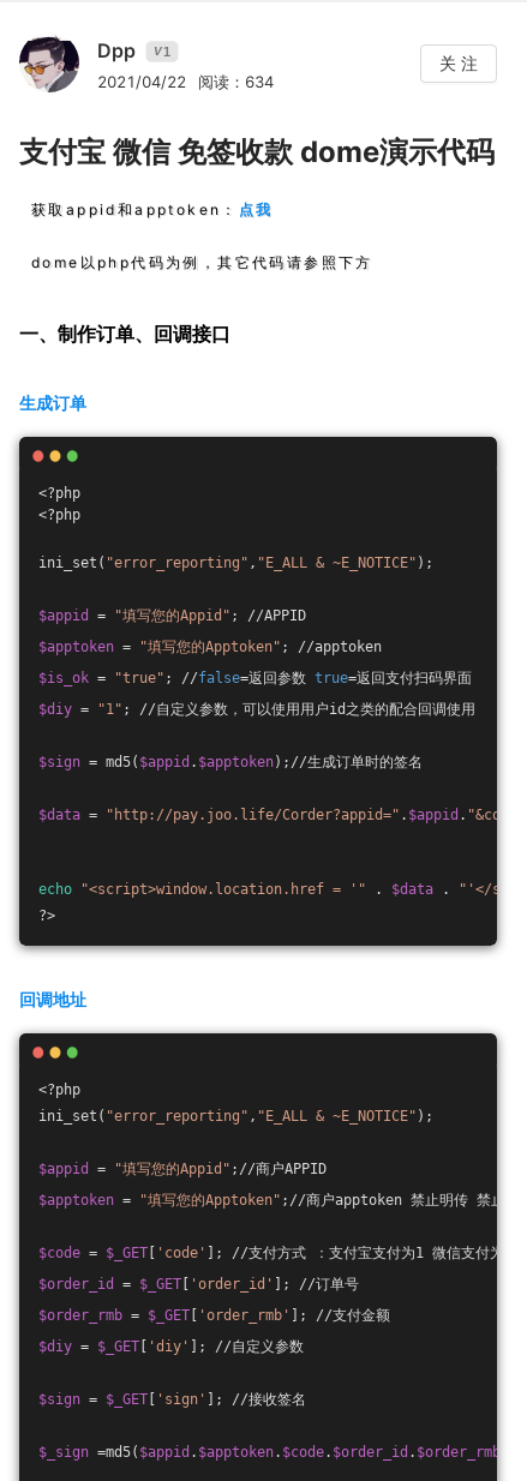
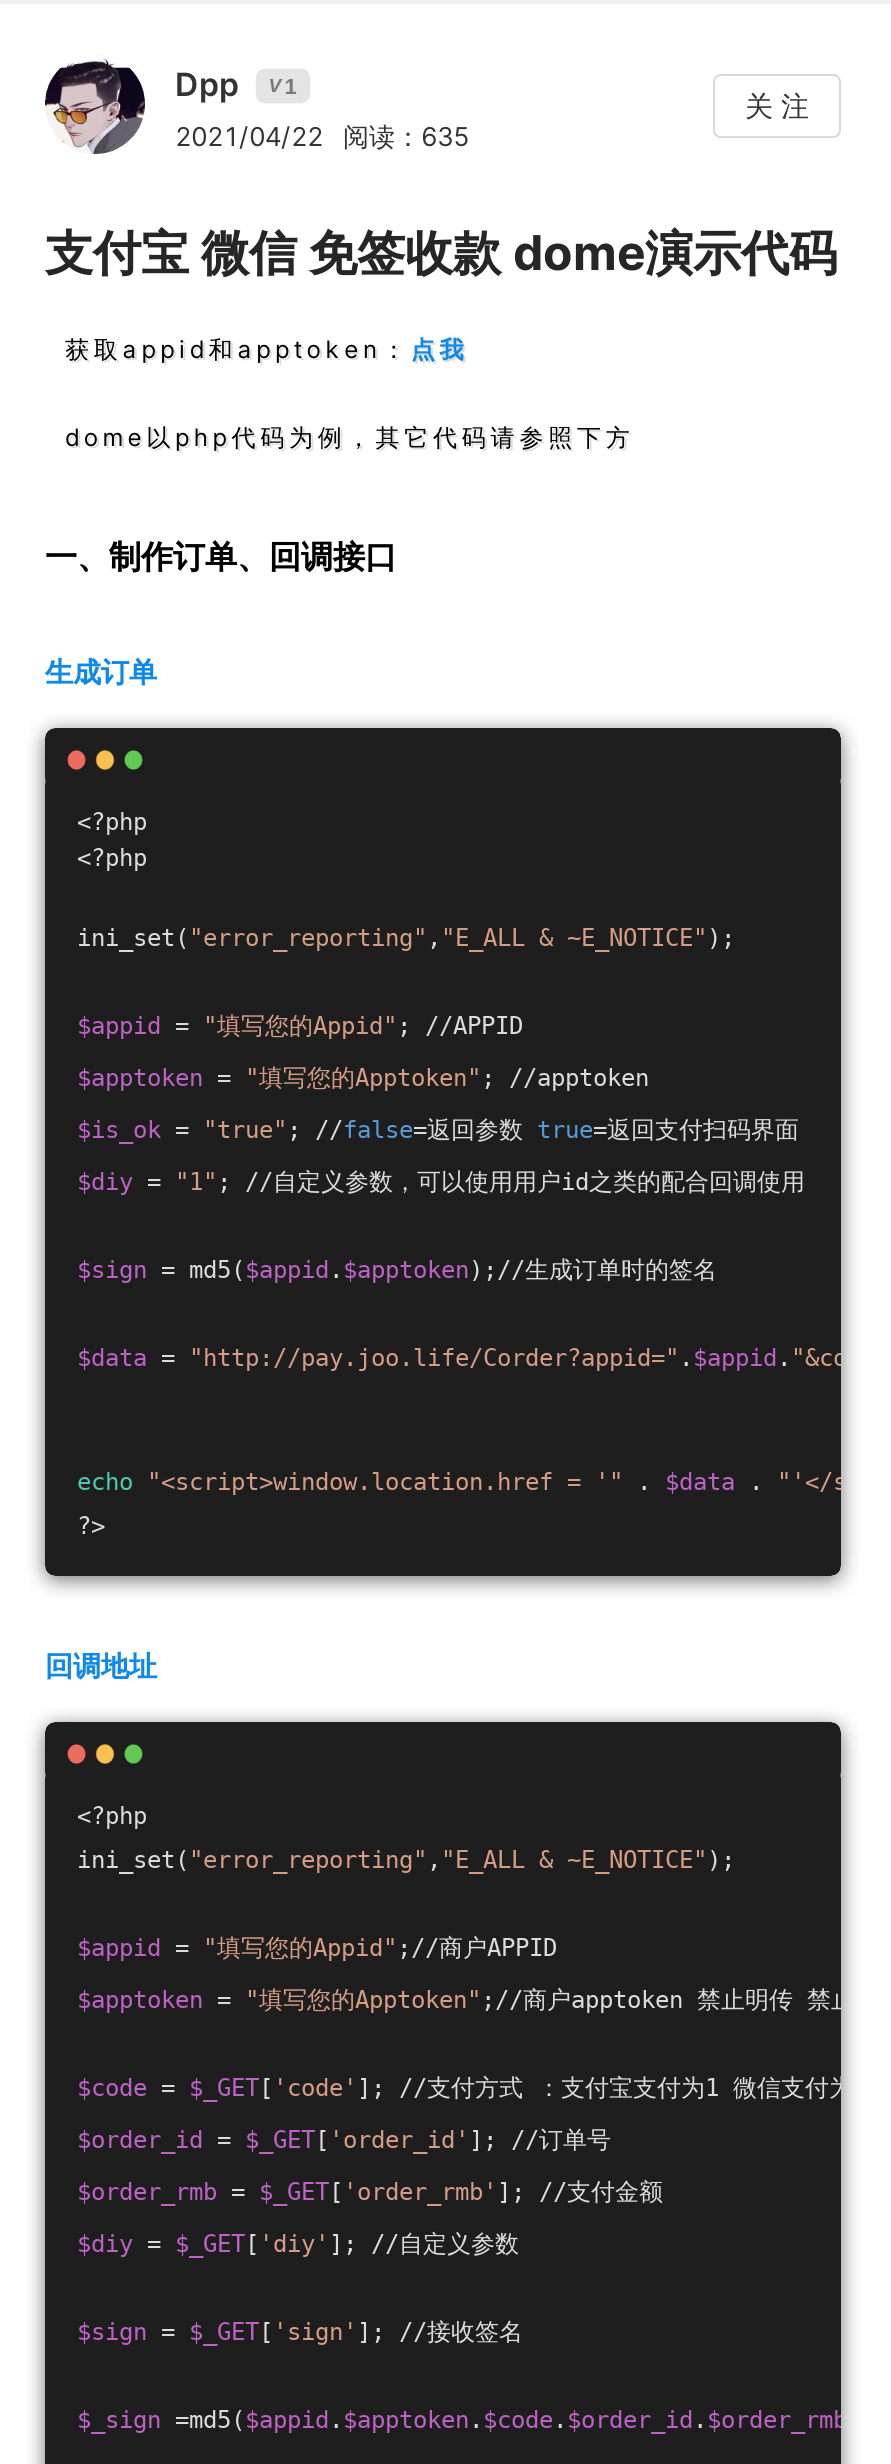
- 2021/04/22 阅读：634
+ 2021/04/22 阅读：635
